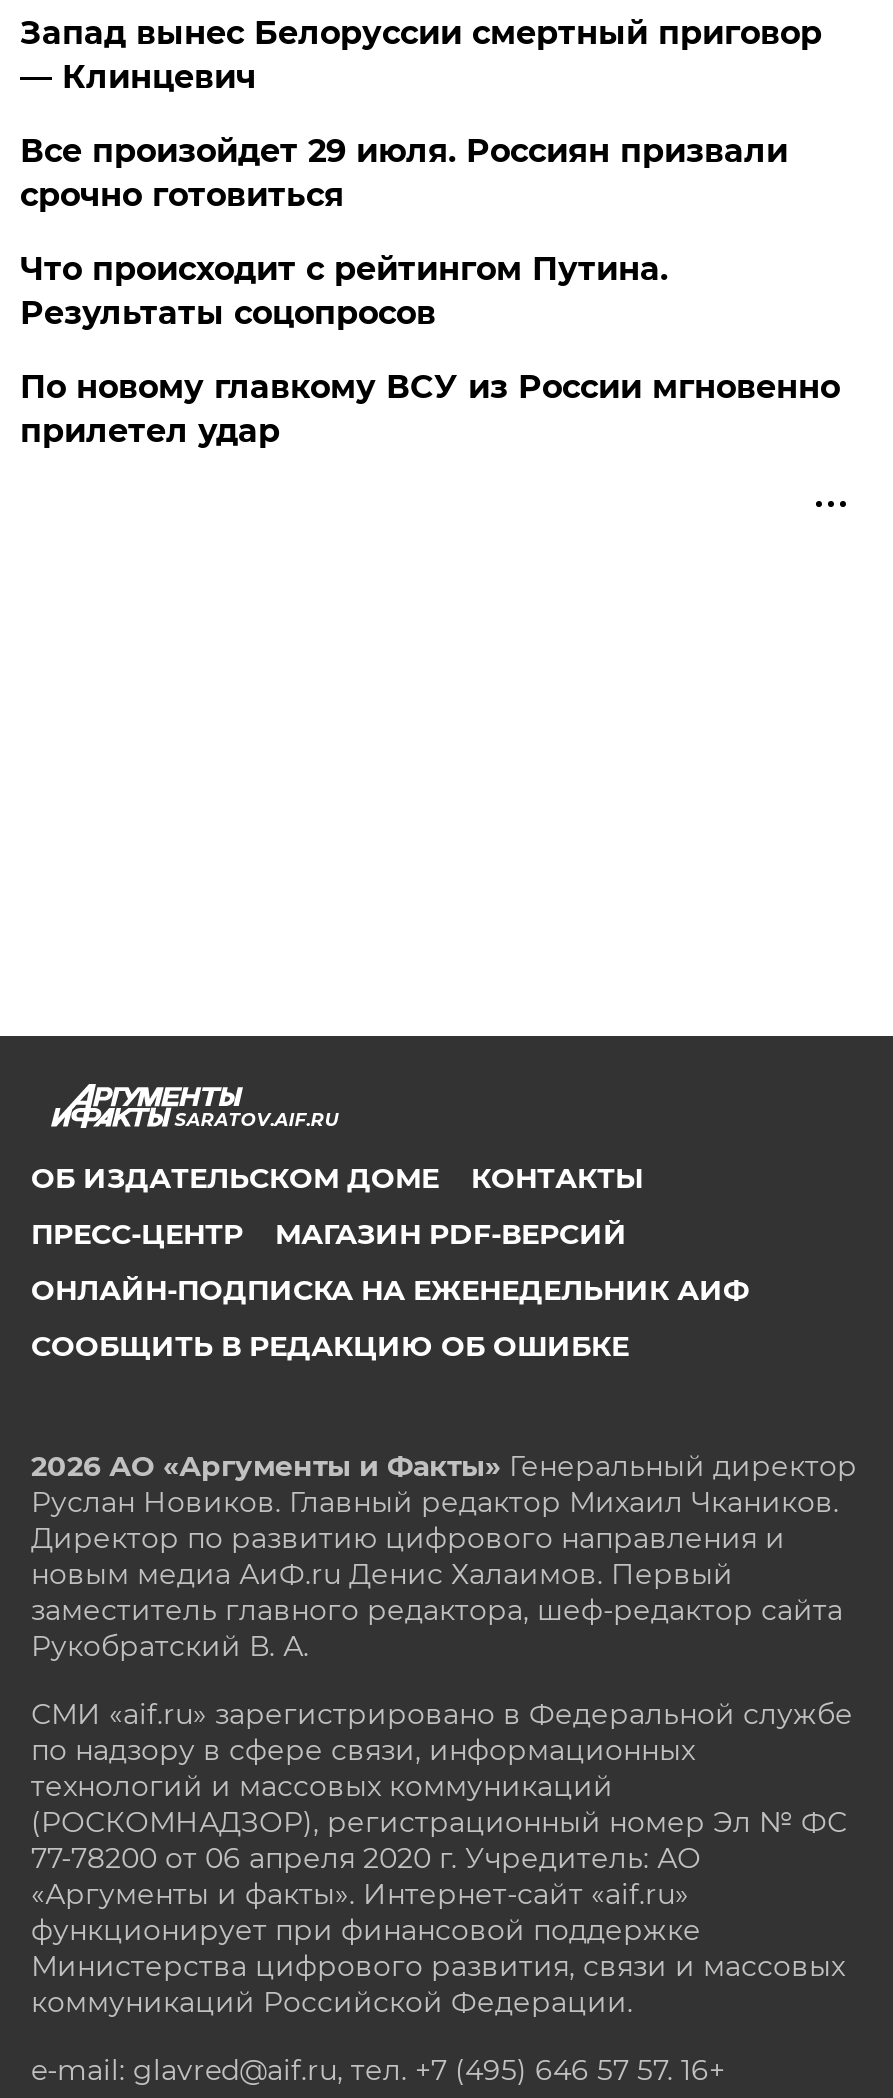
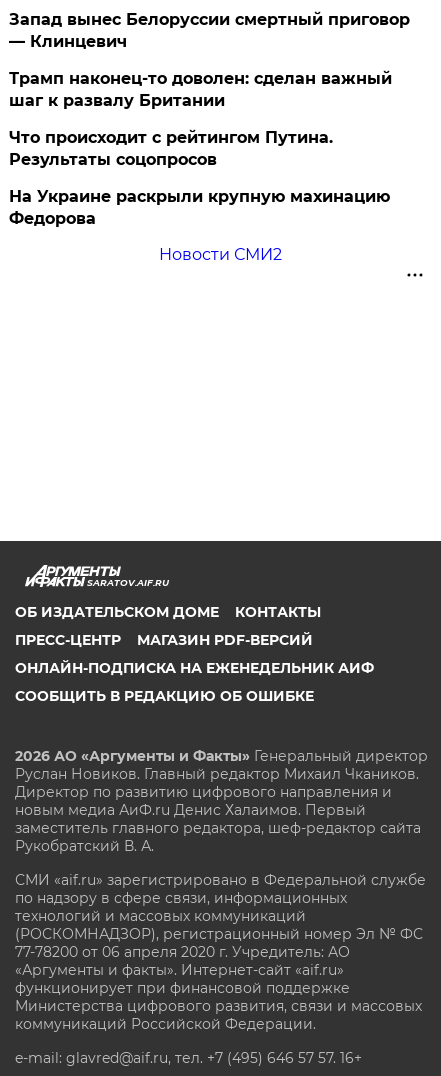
- Все произойдет 29 июля. Россиян призвали
- срочно готовиться
+ Трамп наконец-то доволен: сделан важный
+ шаг к развалу Британии

- По новому главкому ВСУ из России мгновенно
- прилетел удар
+ На Украине раскрыли крупную махинацию
+ Федорова
+ Новости СМИ2
